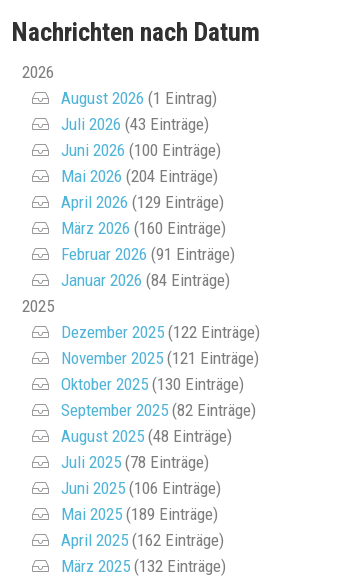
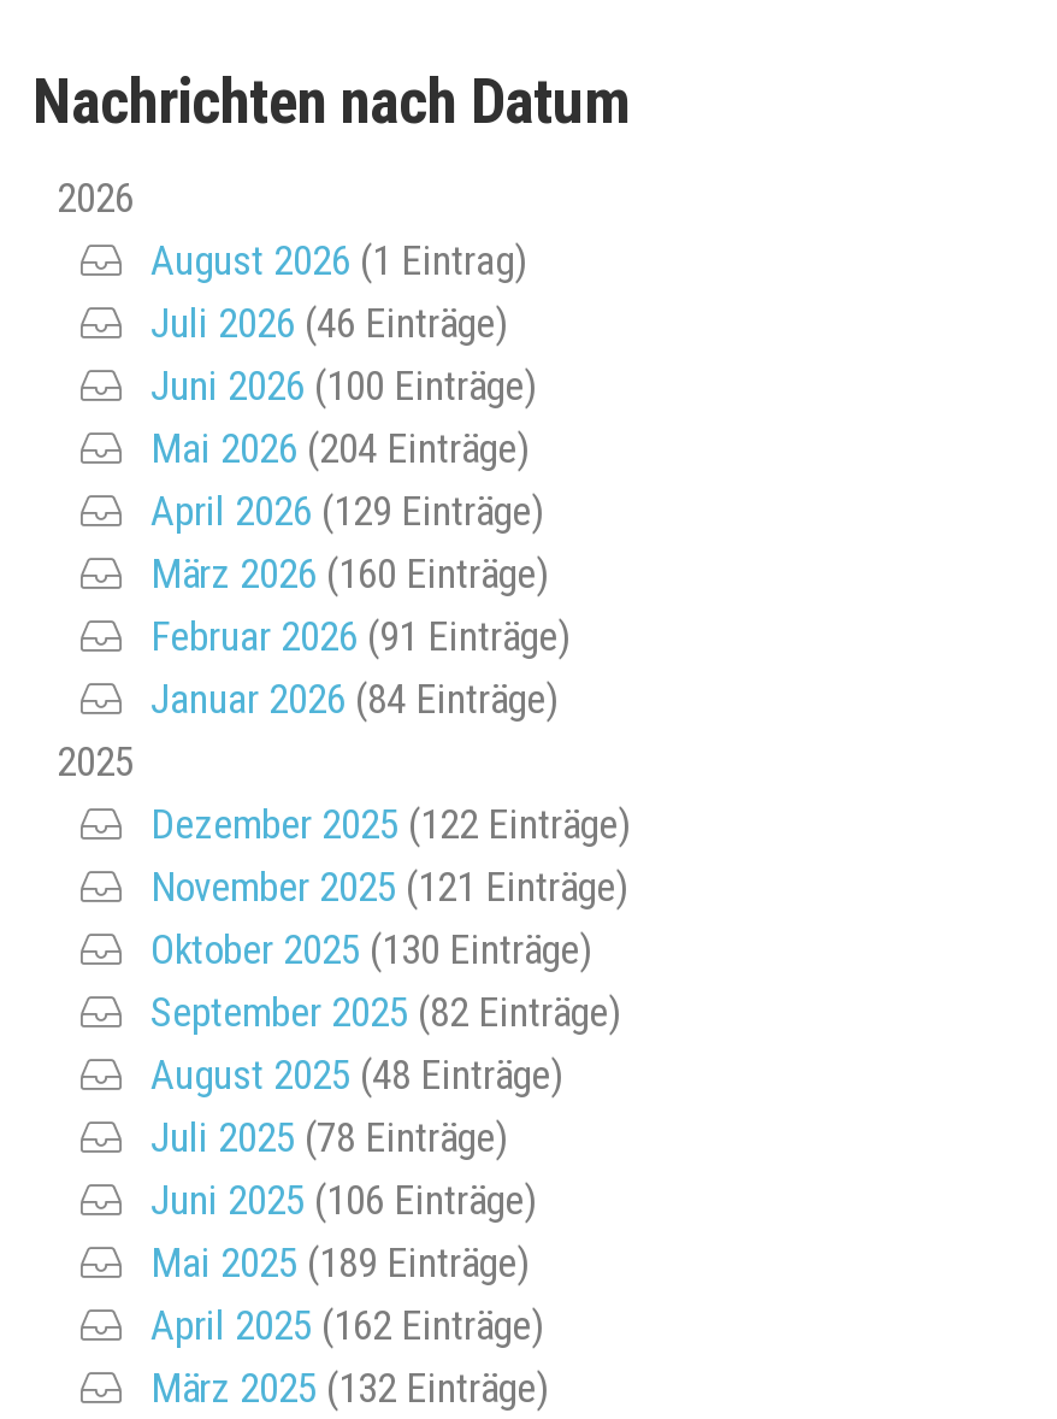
- Juli 2026 (43 Einträge)
+ Juli 2026 (46 Einträge)
